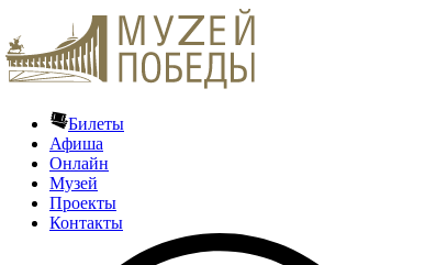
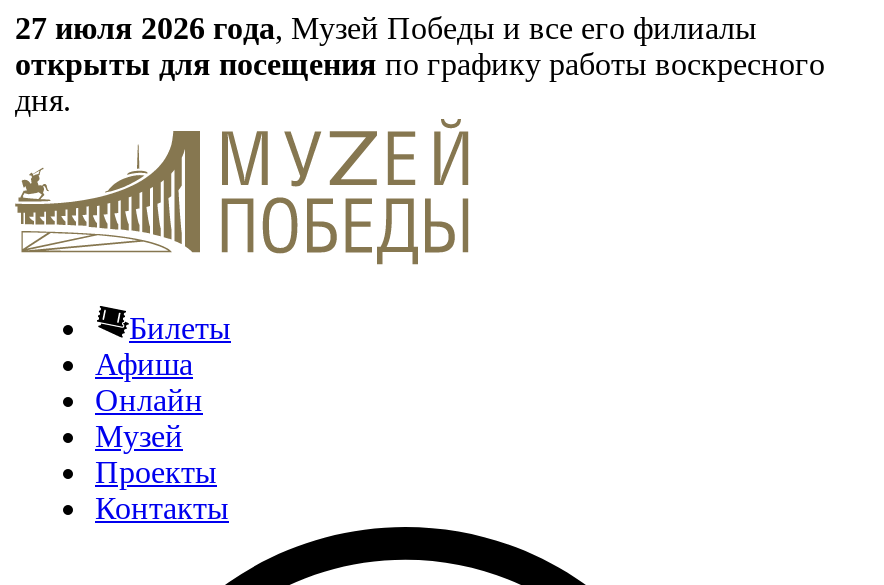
+ 27 июля 2026 года, Музей Победы и все его филиалы
+ открыты для посещения по графику работы воскресного
+ дня.
